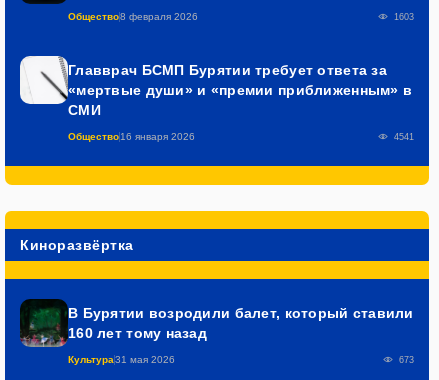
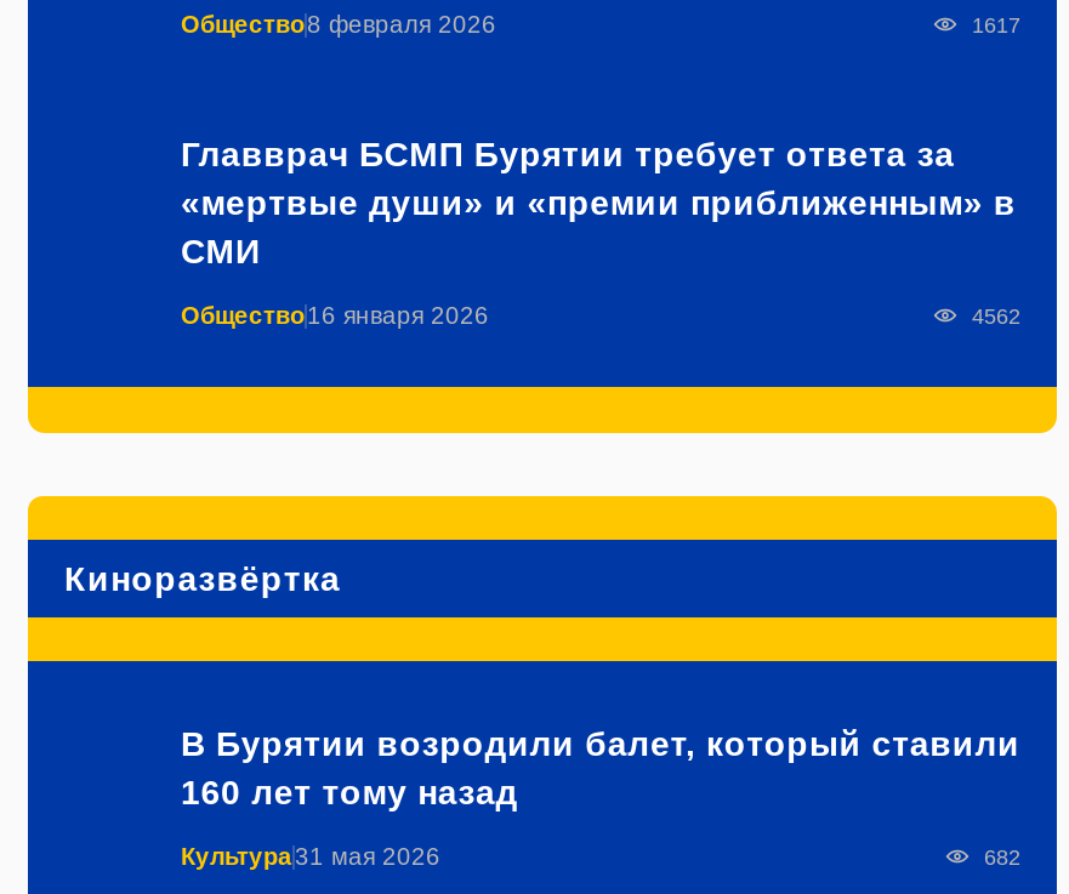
- 1603
+ 1617

- [image]

- 4541
+ 4562

- [image]

- 673
+ 682
